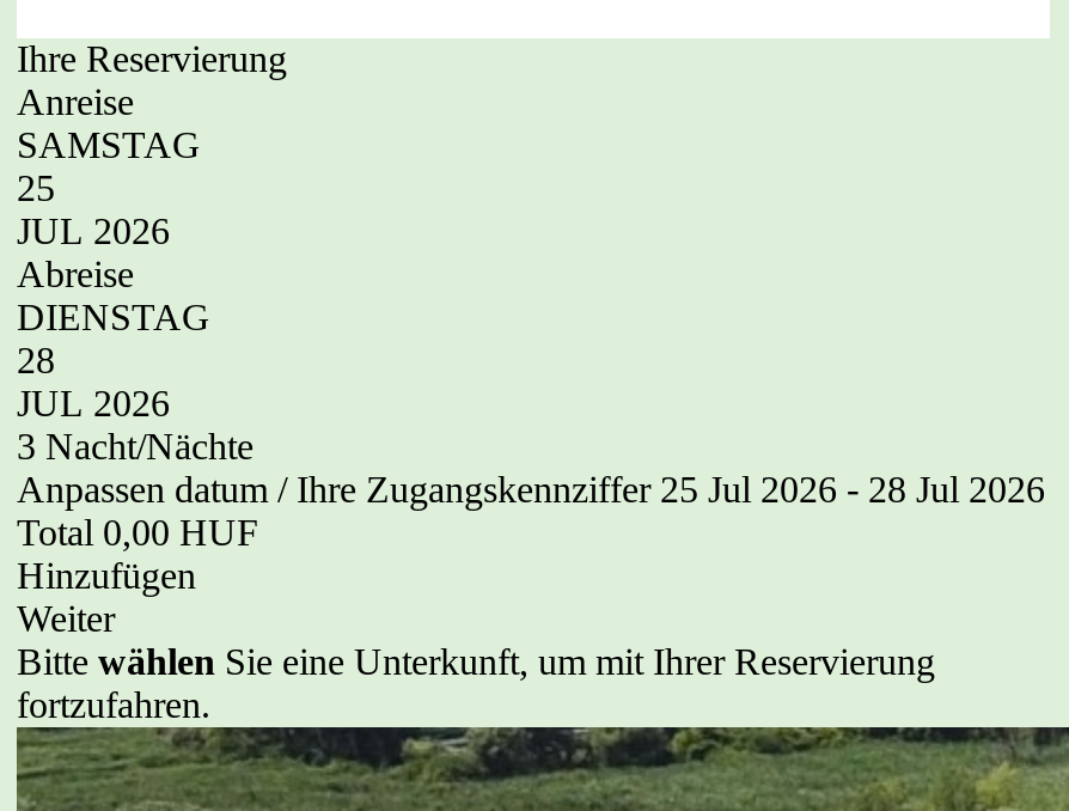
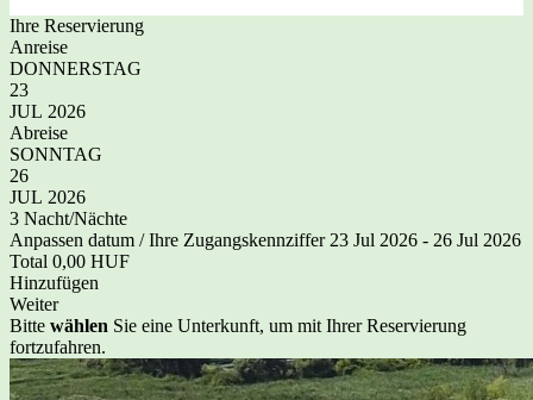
- SAMSTAG
- 25
+ DONNERSTAG
+ 23

- DIENSTAG
- 28
+ SONNTAG
+ 26

- Anpassen datum / Ihre Zugangskennziffer 25 Jul 2026 - 28 Jul 2026
+ Anpassen datum / Ihre Zugangskennziffer 23 Jul 2026 - 26 Jul 2026
